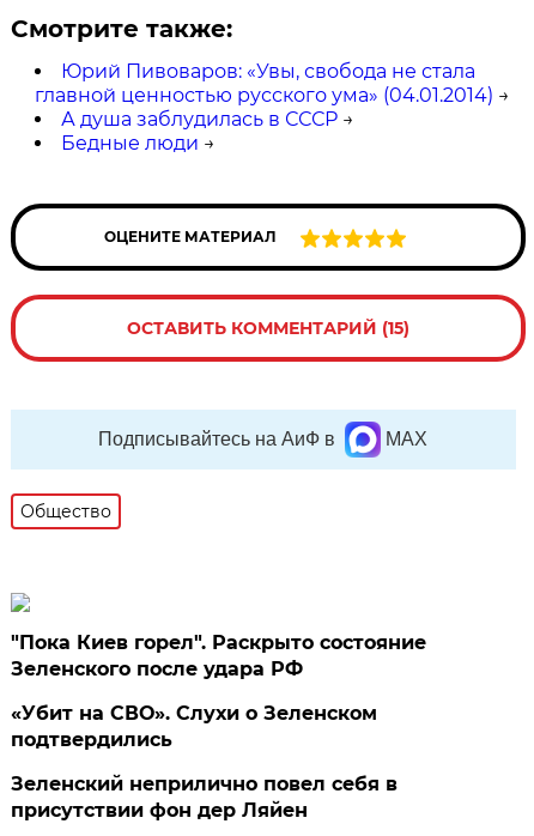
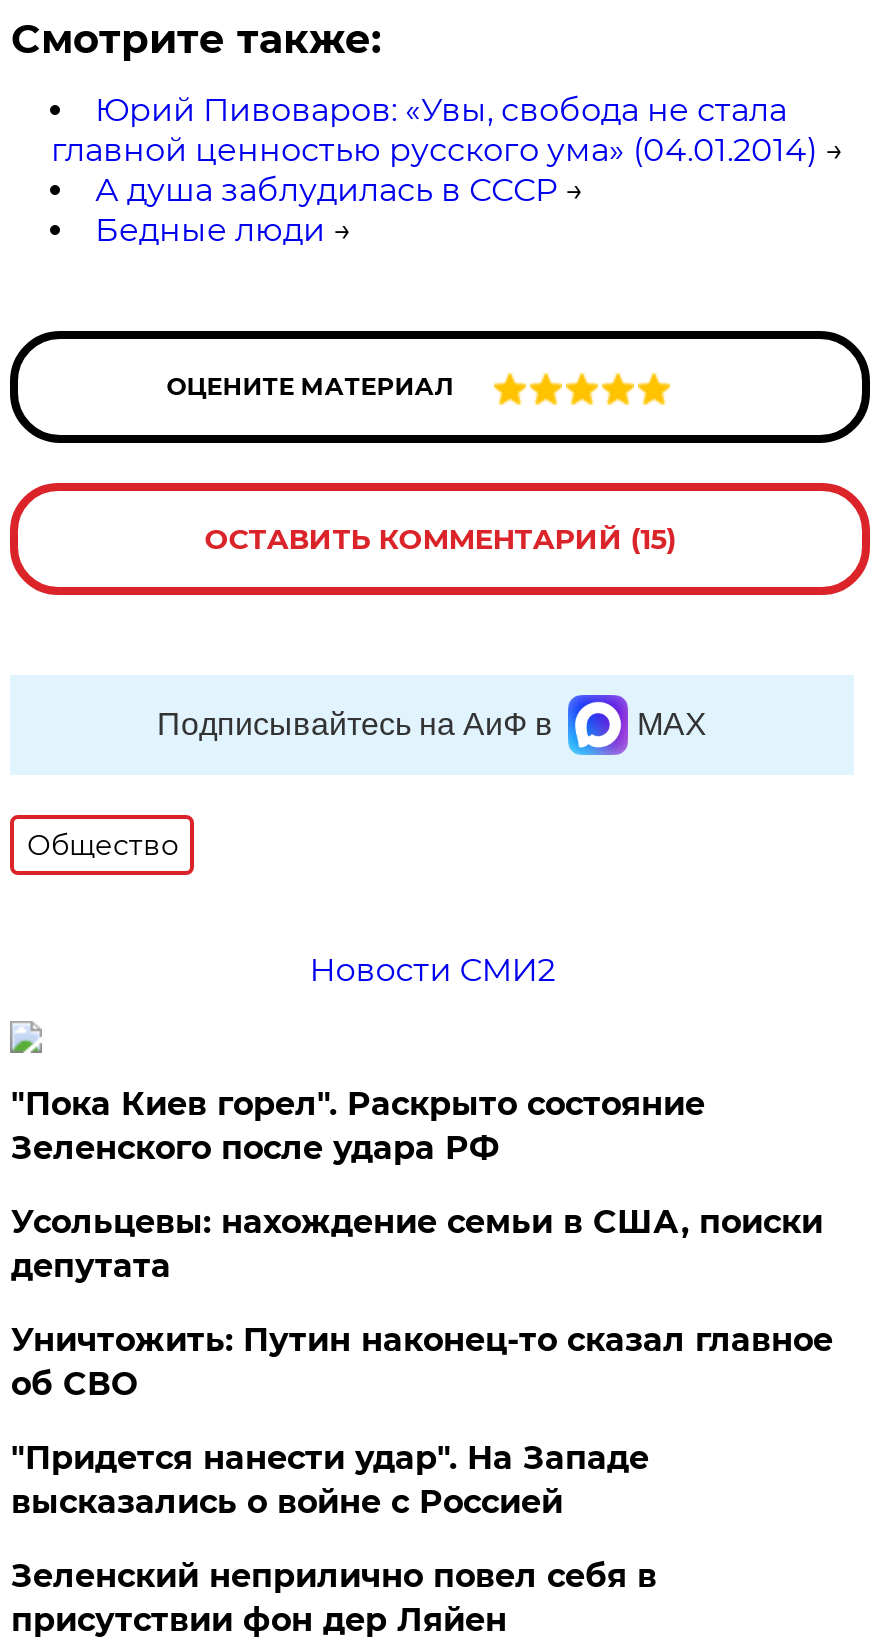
+ Новости СМИ2

- «Убит на СВО». Слухи о Зеленском
- подтвердились
+ Усольцевы: нахождение семьи в США, поиски
+ депутата
+ Уничтожить: Путин наконец-то сказал главное
+ об СВО
+ "Придется нанести удар". На Западе
+ высказались о войне с Россией
